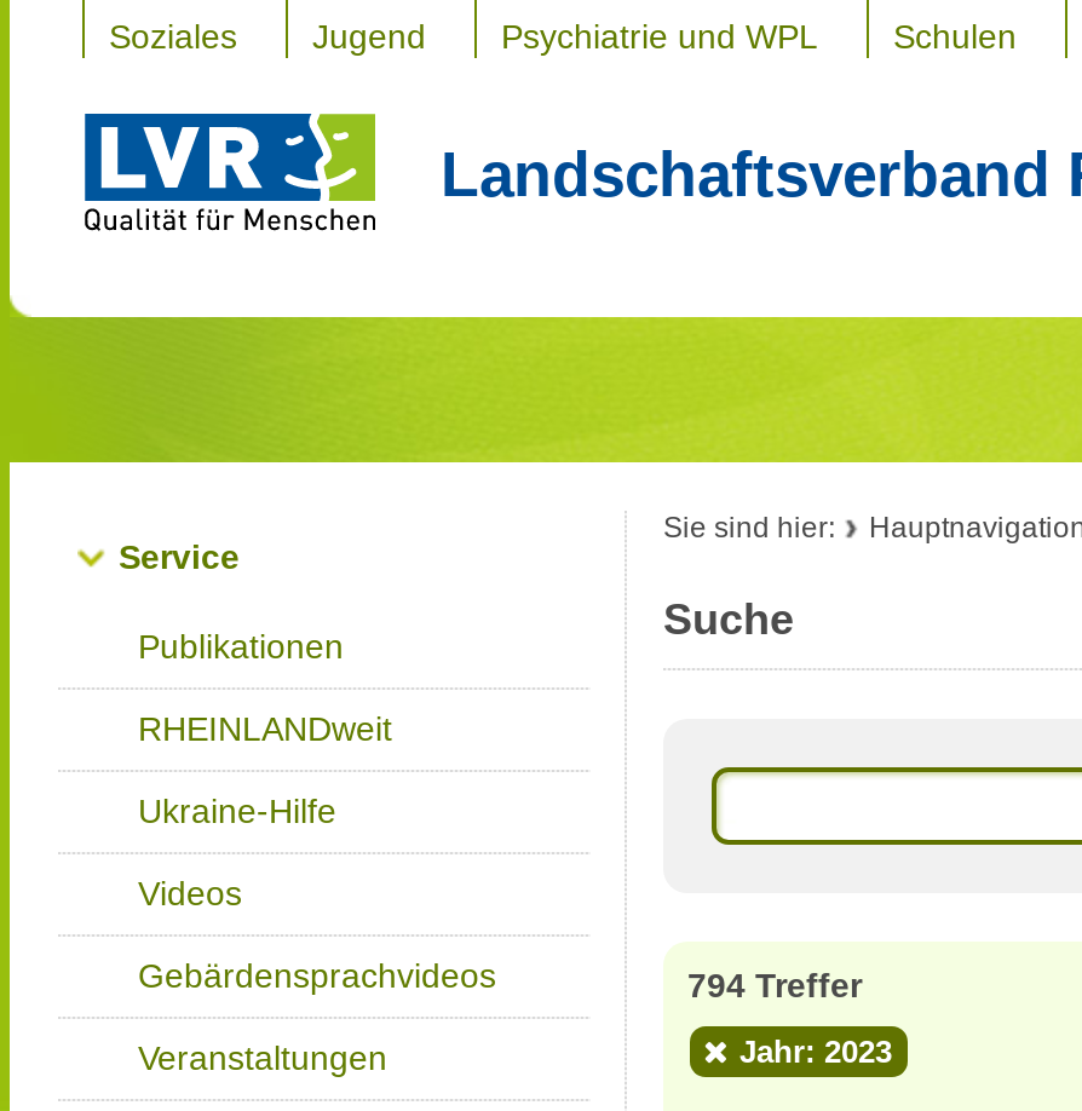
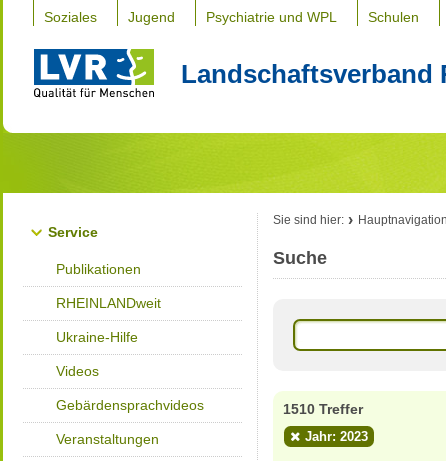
- 794 Treffer
+ 1510 Treffer
